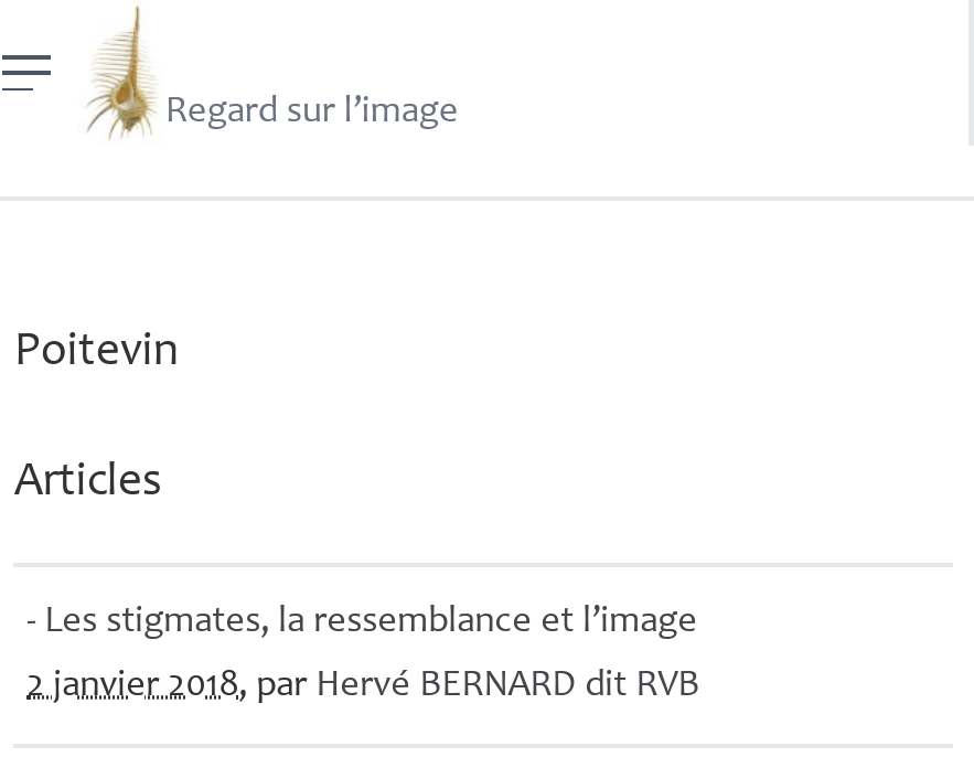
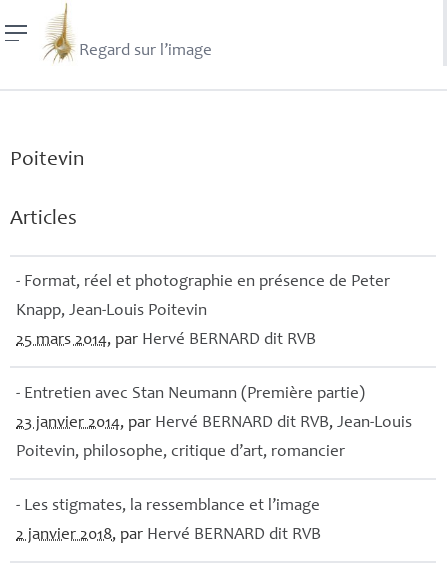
+ - Format, réel et photographie en présence de Peter
+ Knapp, Jean-Louis Poitevin
+ 25 mars 2014, par Hervé BERNARD dit RVB
+ - Entretien avec Stan Neumann (Première partie)
+ 23 janvier 2014, par Hervé BERNARD dit RVB, Jean-Louis
+ Poitevin, philosophe, critique d’art, romancier
